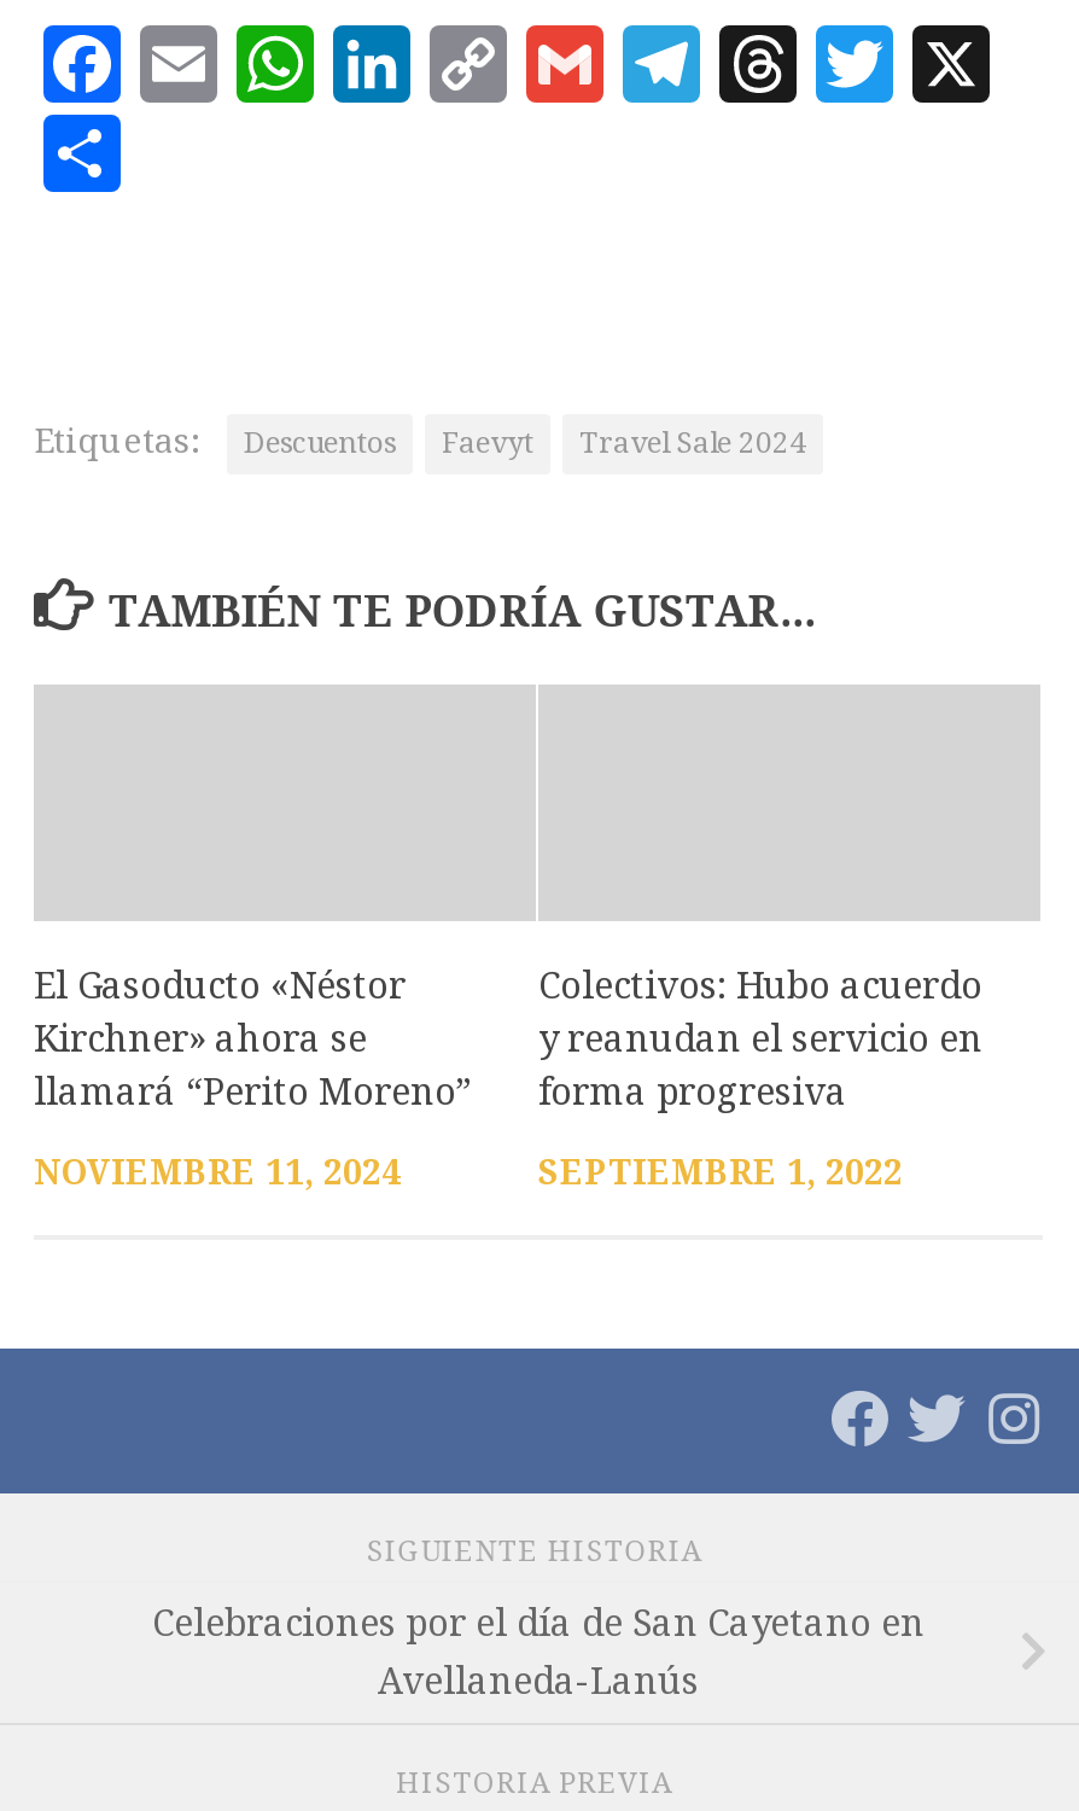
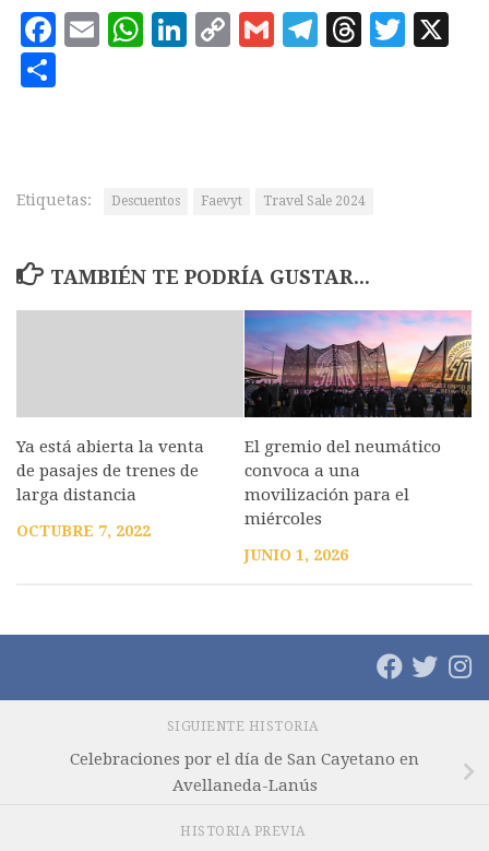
+ [image]

- El Gasoducto «Néstor
- Kirchner» ahora se
- llamará “Perito Moreno”
+ Ya está abierta la venta
+ de pasajes de trenes de
+ larga distancia

- Colectivos: Hubo acuerdo
- y reanudan el servicio en
- forma progresiva
+ El gremio del neumático
+ convoca a una
+ movilización para el
+ miércoles

- NOVIEMBRE 11, 2024
+ OCTUBRE 7, 2022

- SEPTIEMBRE 1, 2022
+ JUNIO 1, 2026
